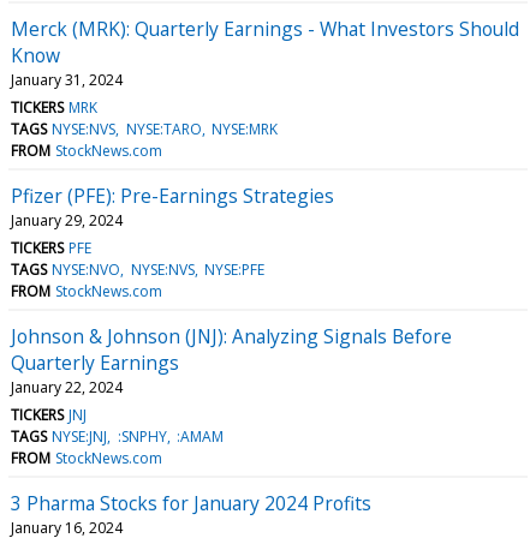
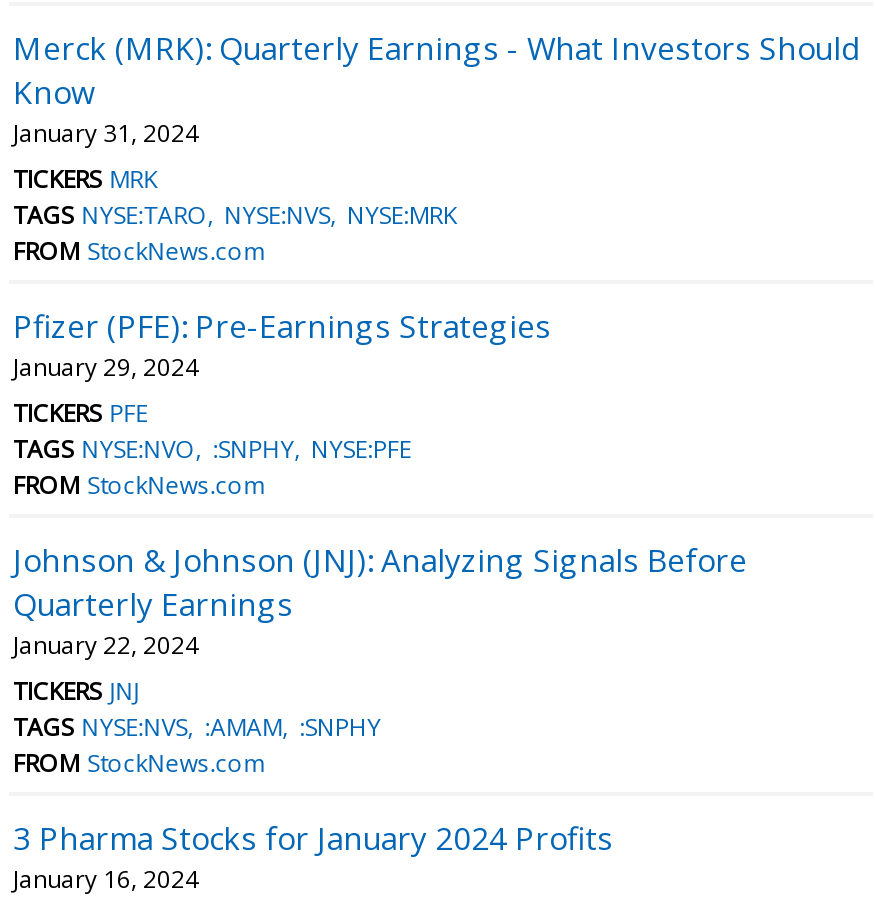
- TAGS NYSE:NVS NYSE:TARO NYSE:MRK
+ TAGS NYSE:TARO NYSE:NVS NYSE:MRK

- TAGS NYSE:NVO NYSE:NVS NYSE:PFE
+ TAGS NYSE:NVO :SNPHY NYSE:PFE

- TAGS NYSE:JNJ :SNPHY :AMAM
+ TAGS NYSE:NVS :AMAM :SNPHY
